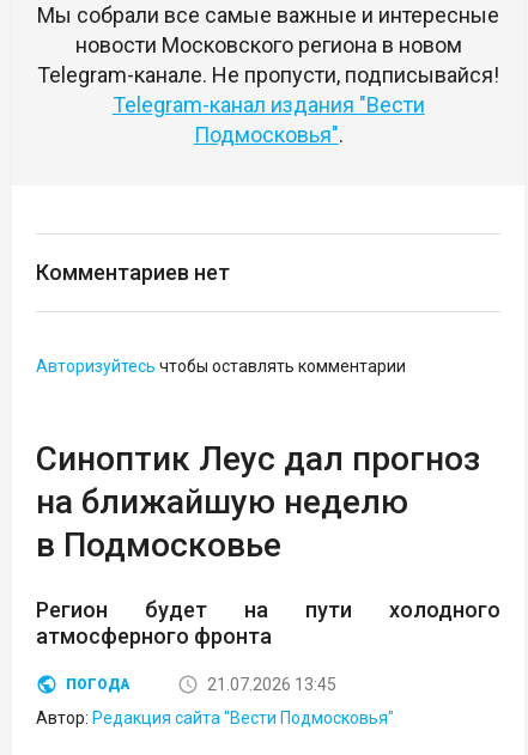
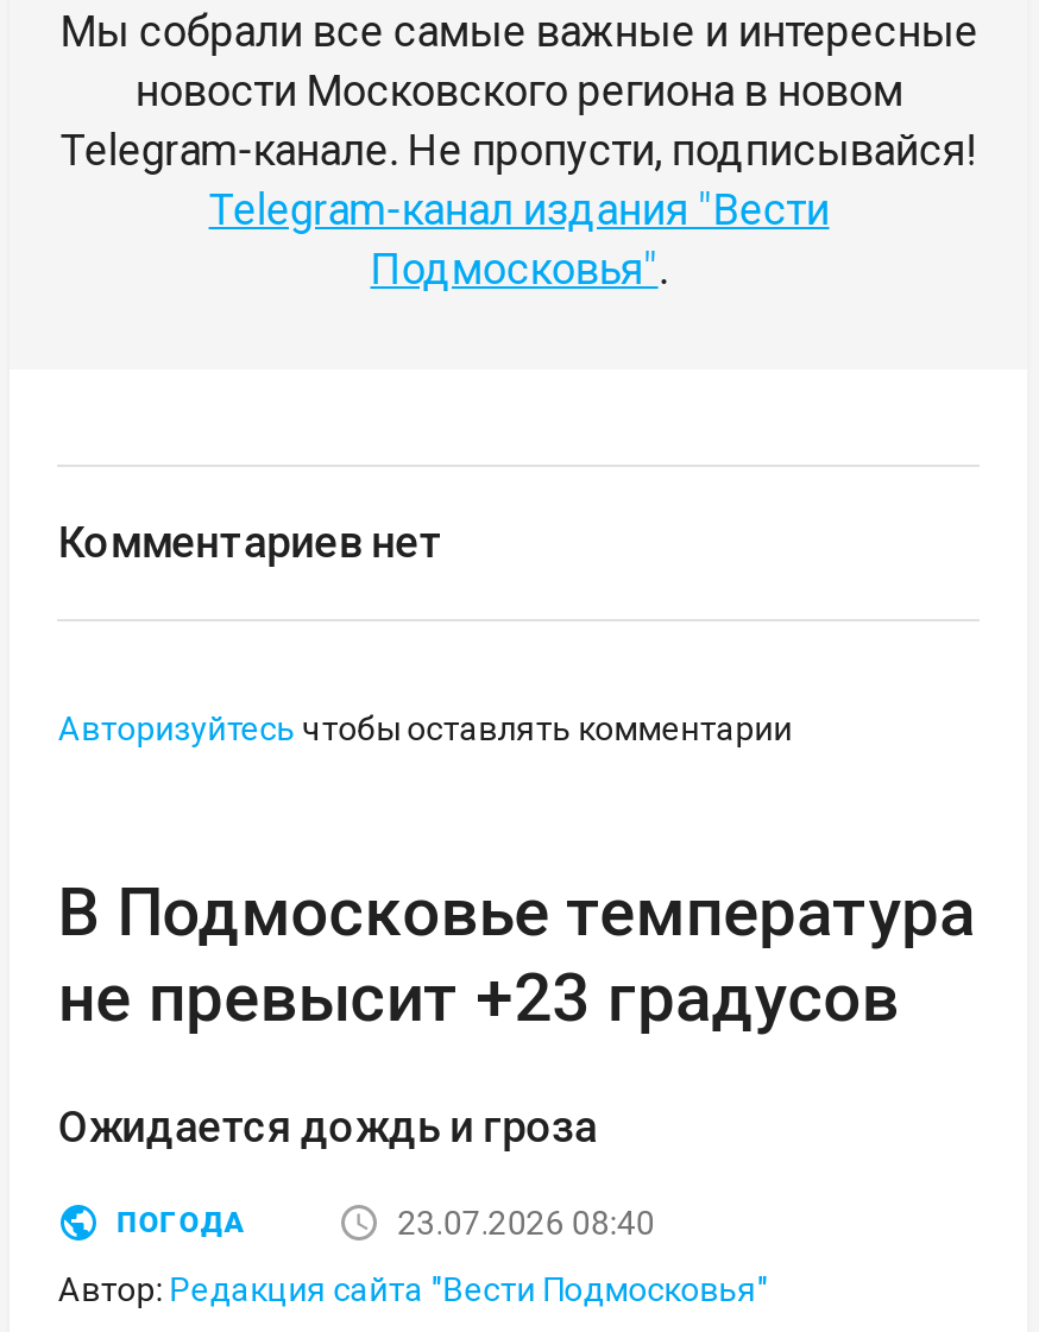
- Синоптик Леус дал прогноз
- на ближайшую неделю
- в Подмосковье
+ В Подмосковье температура
+ не превысит +23 градусов

- Регион будет на пути холодного
- атмосферного фронта
+ Ожидается дождь и гроза

- 21.07.2026 13:45
+ 23.07.2026 08:40
